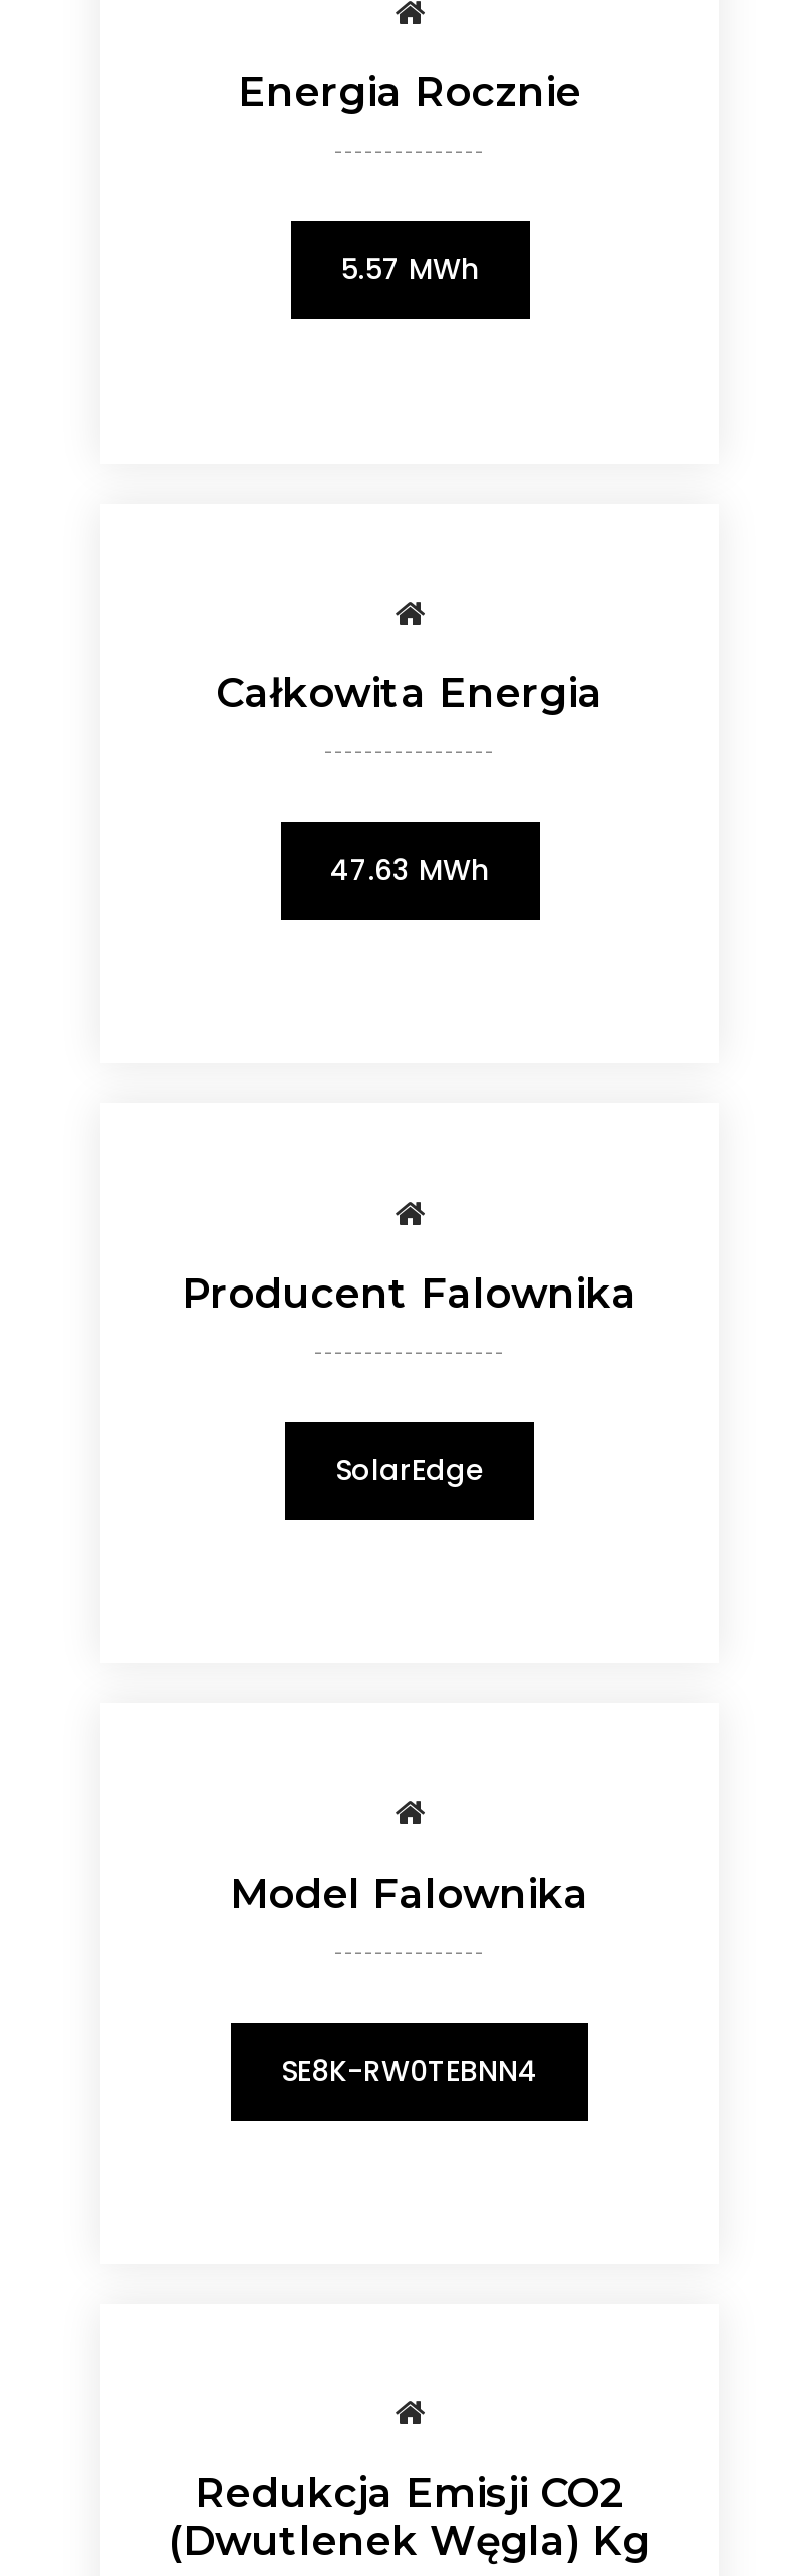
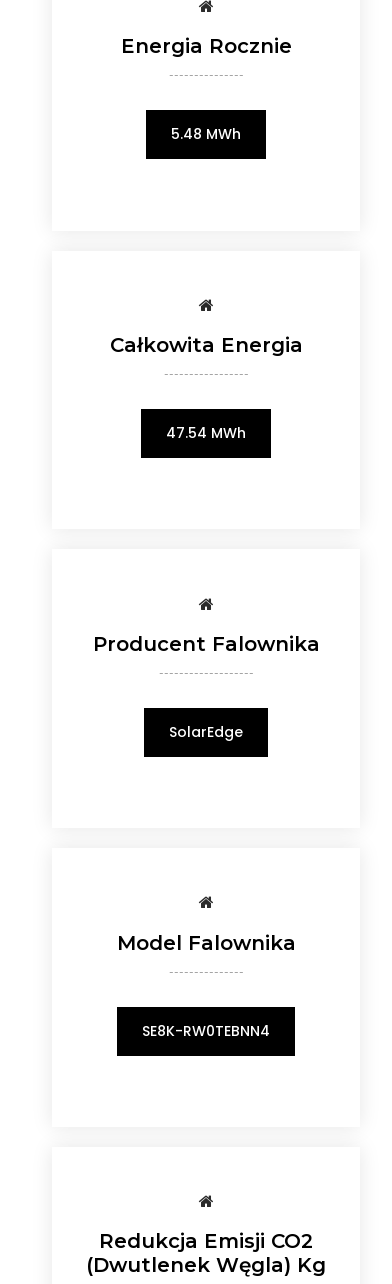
- 5.57 MWh
+ 5.48 MWh

- 47.63 MWh
+ 47.54 MWh
